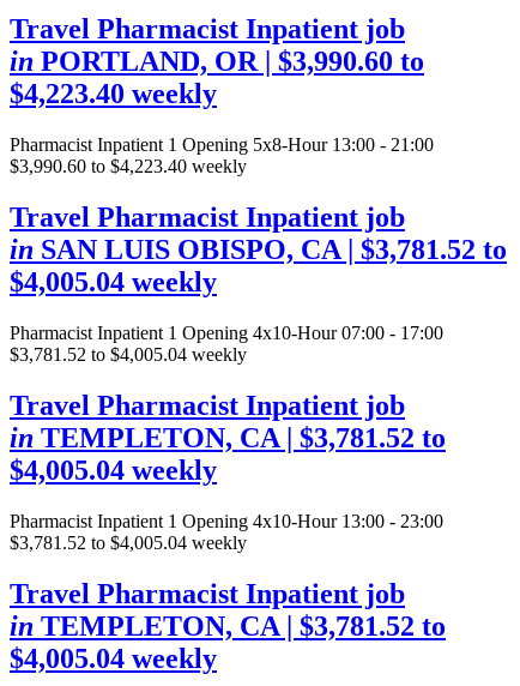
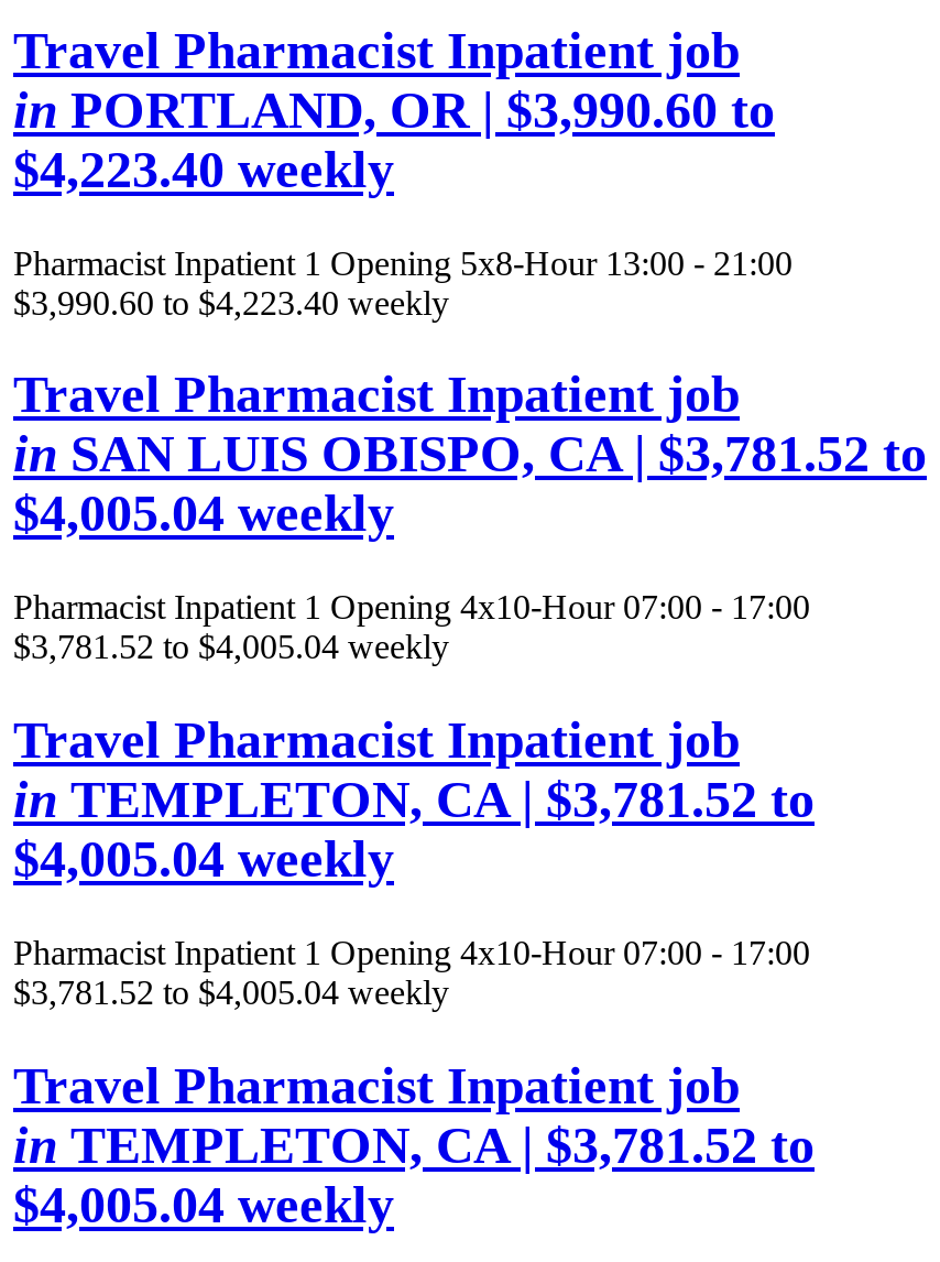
- Pharmacist Inpatient 1 Opening 4x10-Hour 13:00 - 23:00
+ Pharmacist Inpatient 1 Opening 4x10-Hour 07:00 - 17:00
